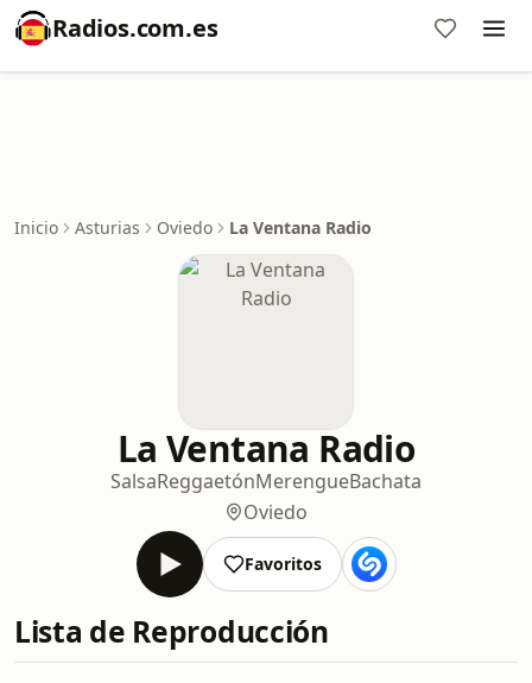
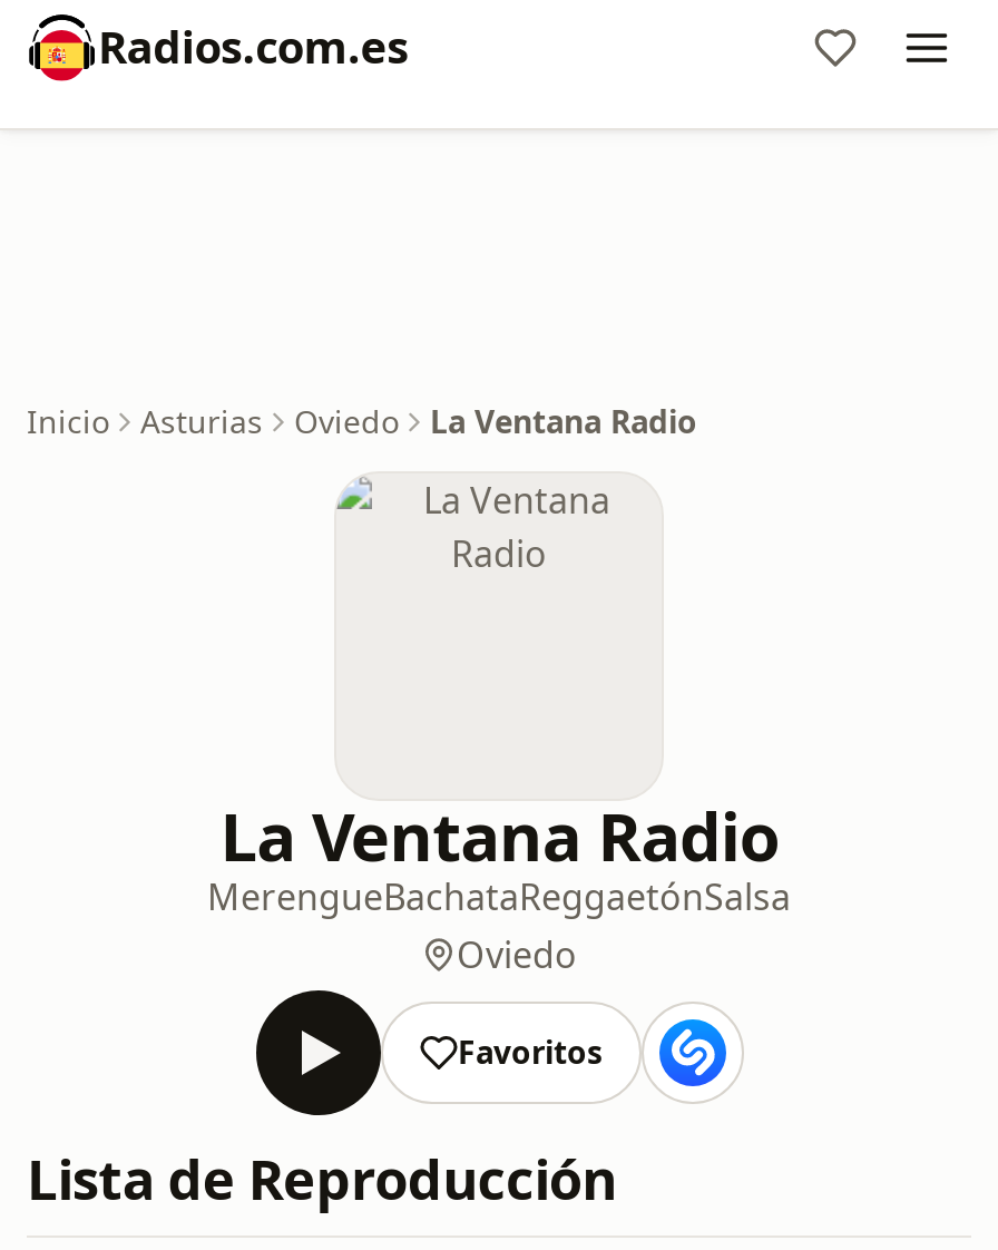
- SalsaReggaetónMerengueBachata
+ MerengueBachataReggaetónSalsa
